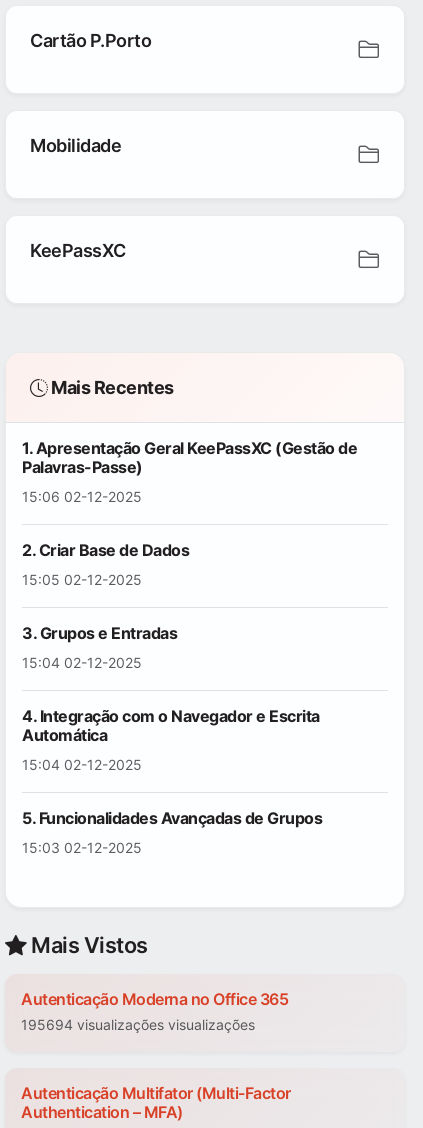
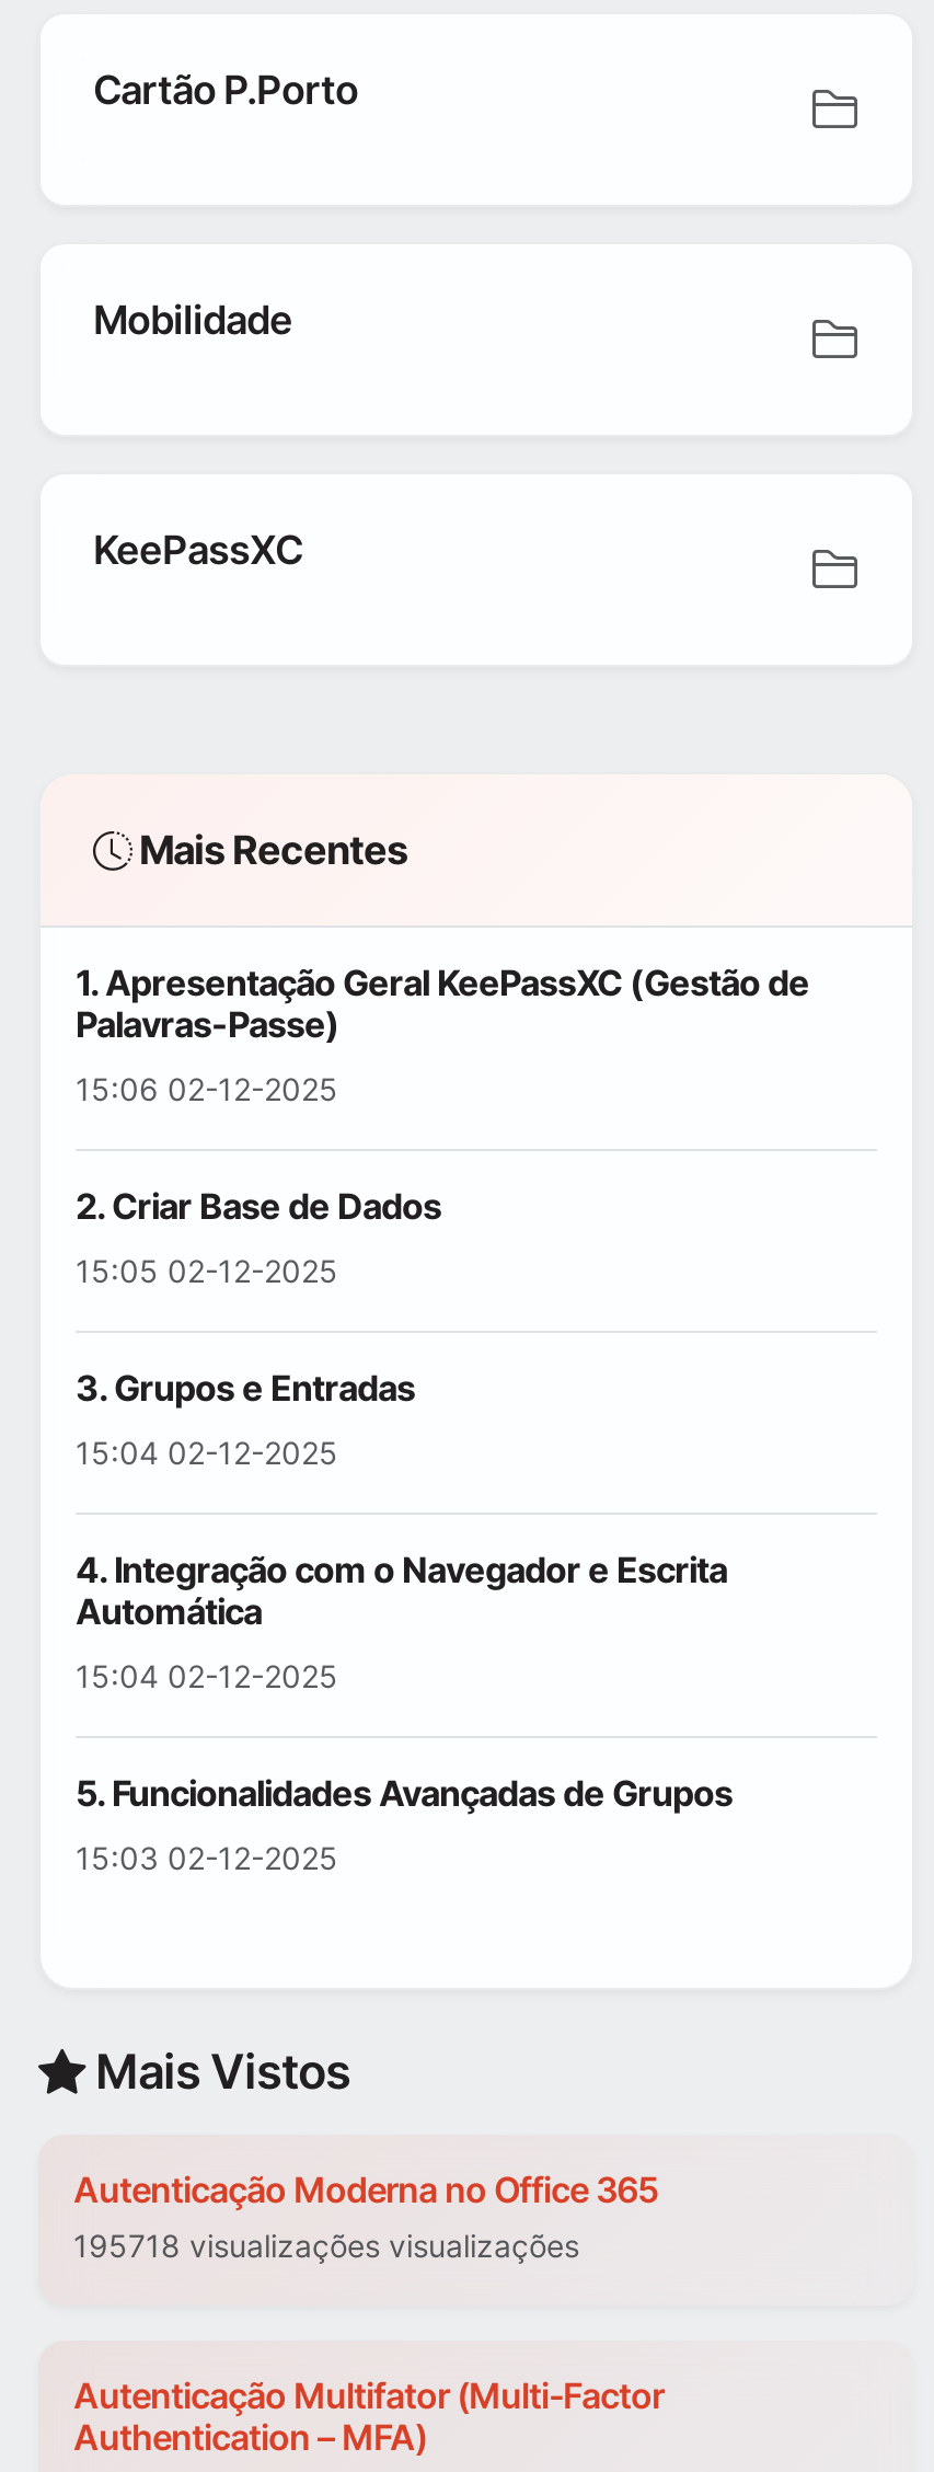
- 195694 visualizações visualizações
+ 195718 visualizações visualizações
